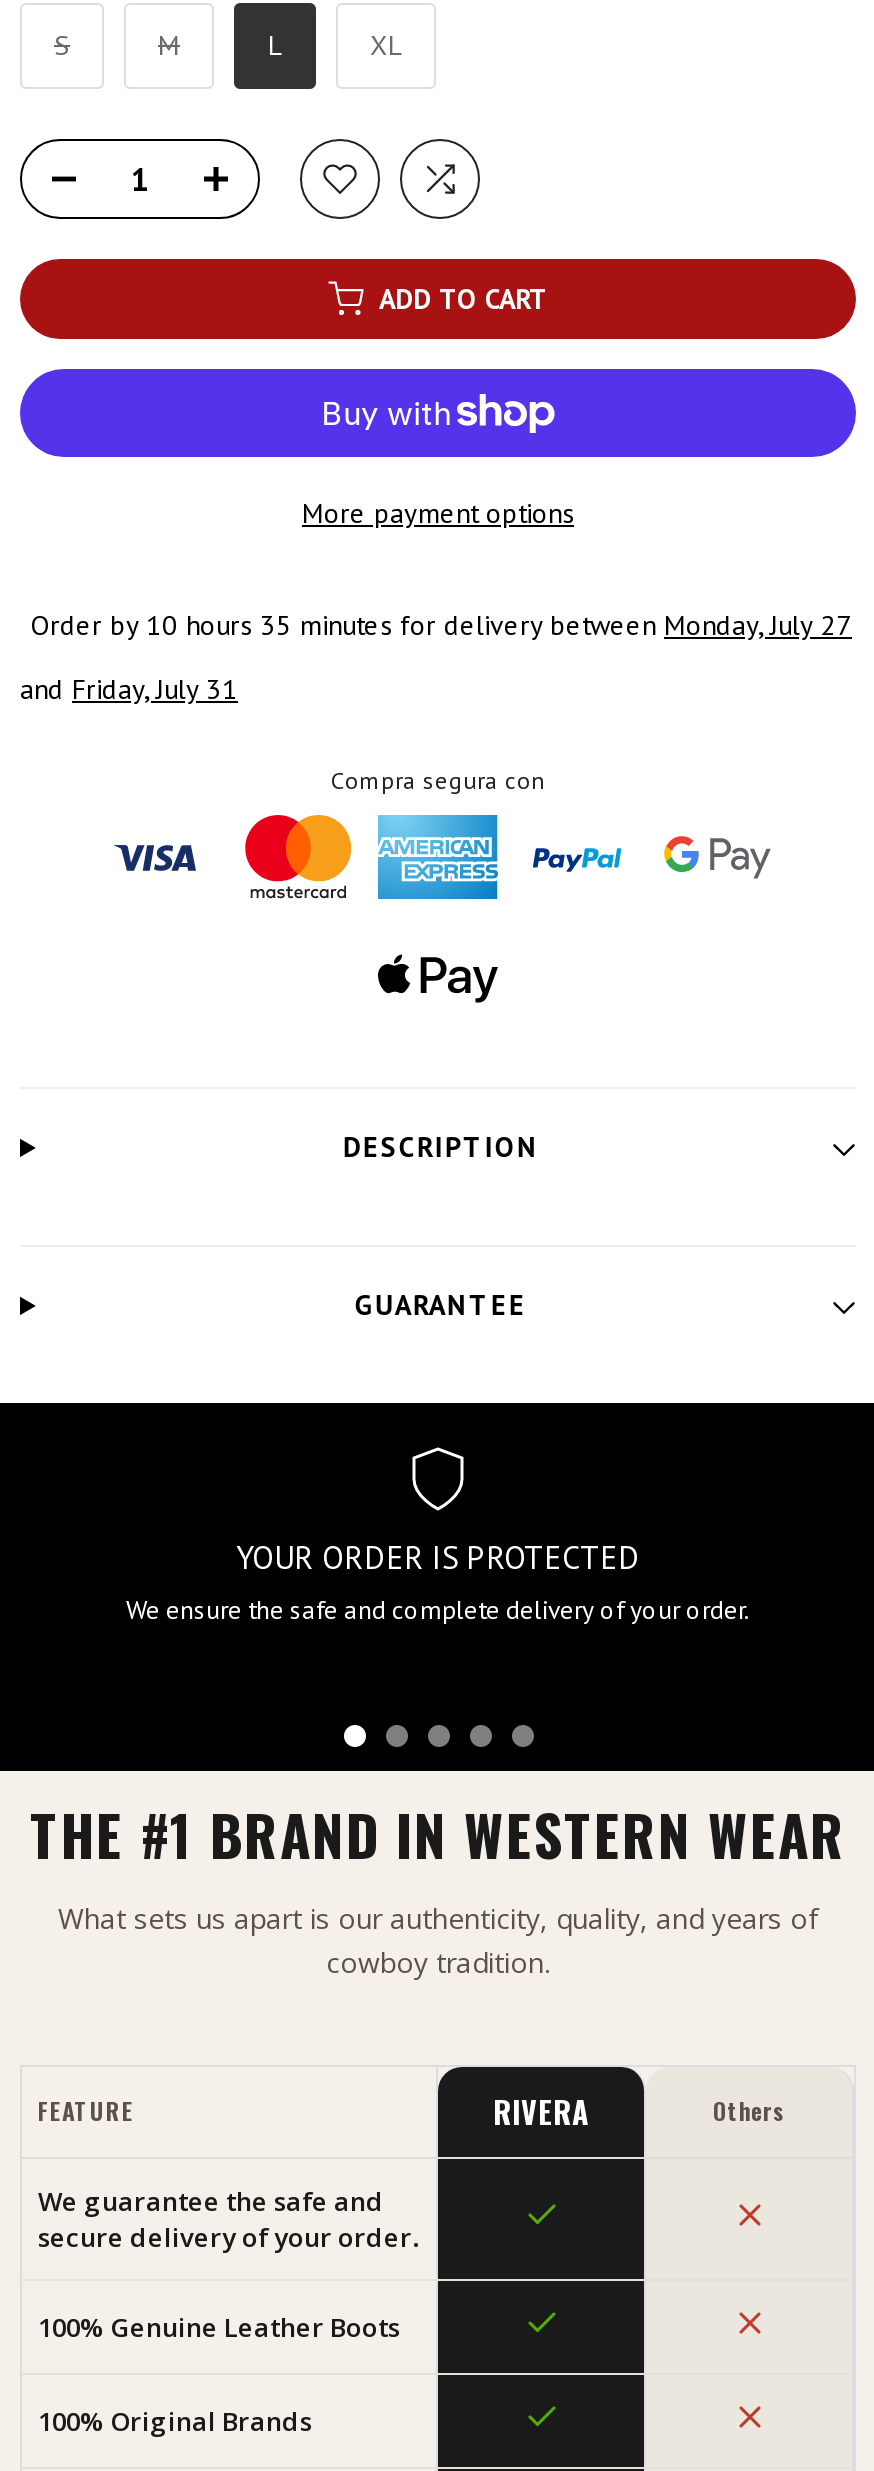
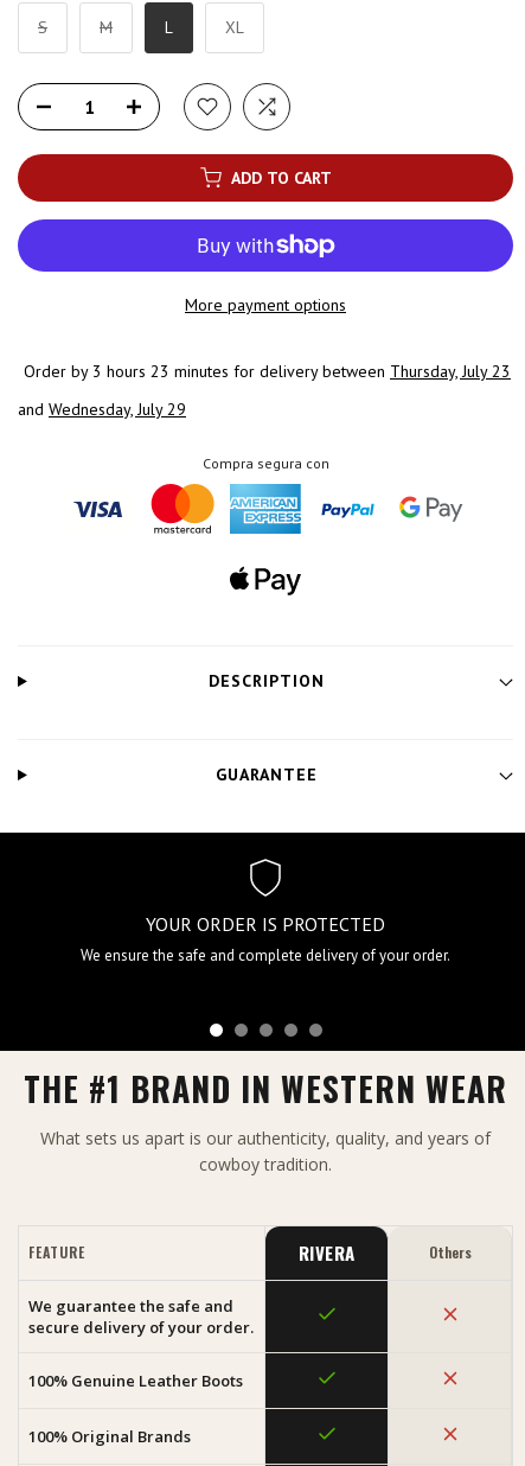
- Order by 10 hours 35 minutes for delivery between Monday, July 27
+ Order by 3 hours 23 minutes for delivery between Thursday, July 23

- and Friday, July 31
+ and Wednesday, July 29
